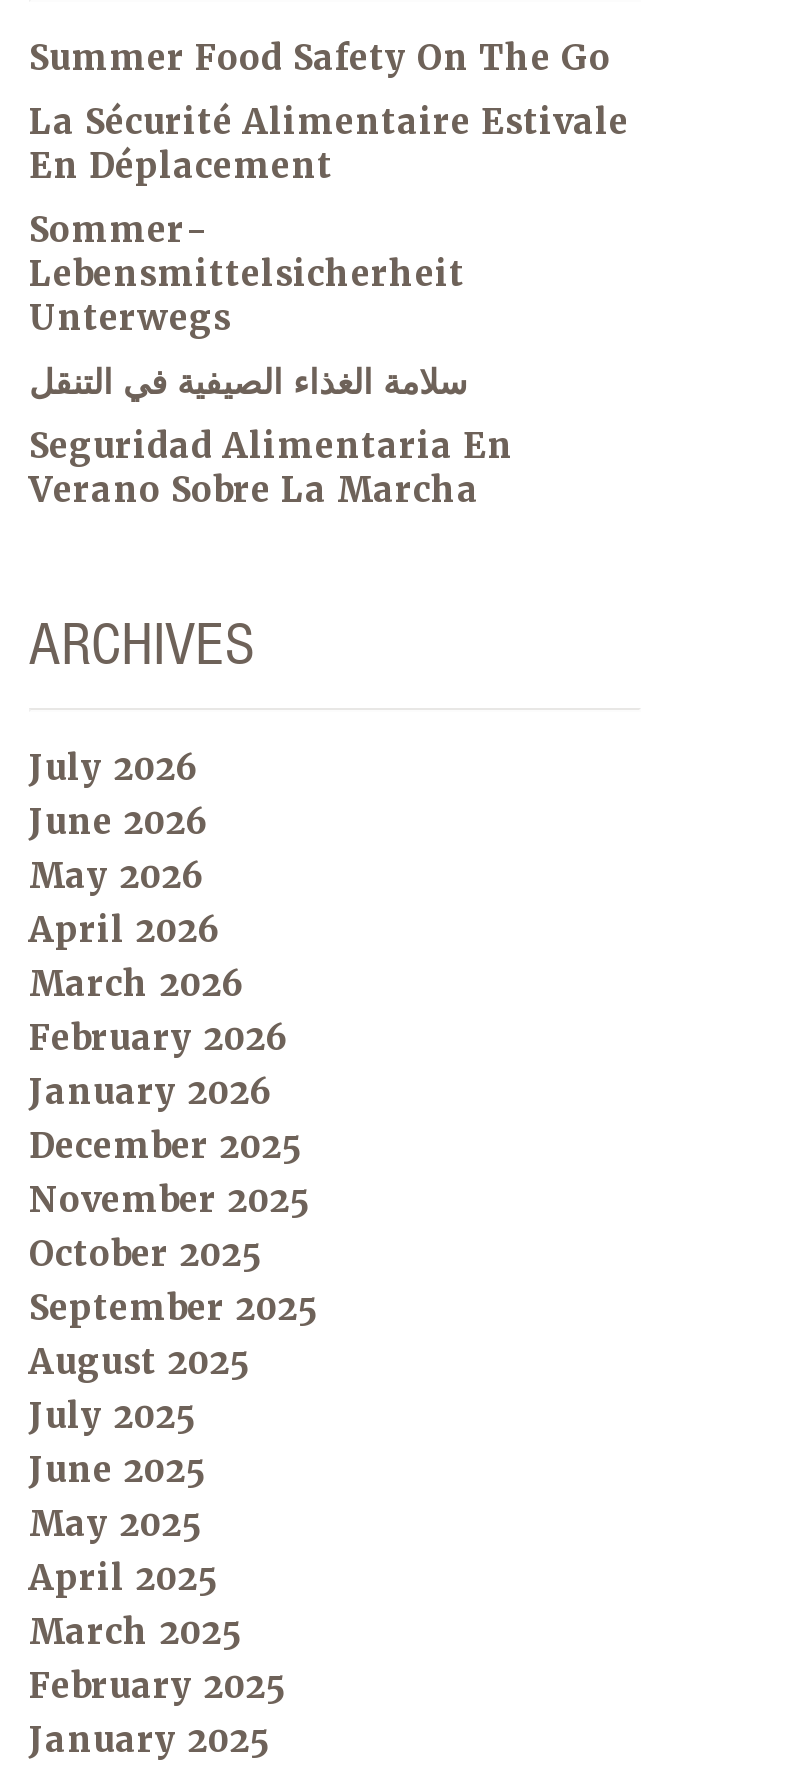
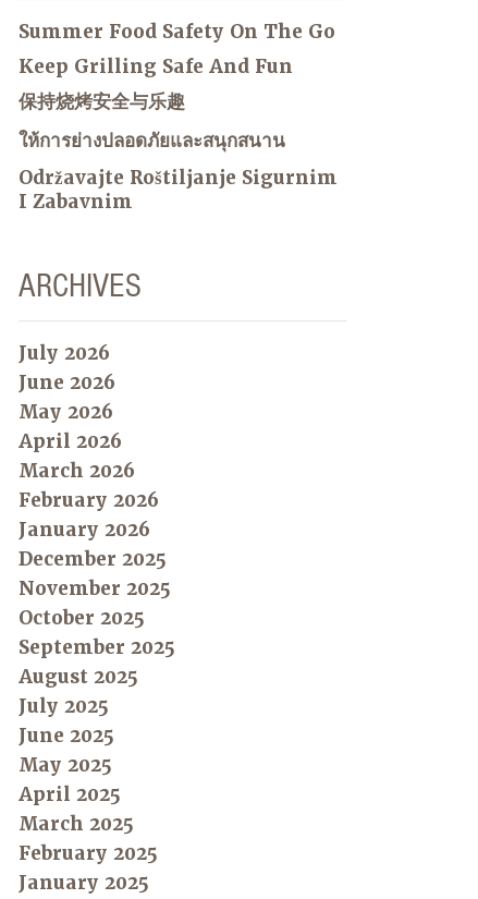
- La Sécurité Alimentaire Estivale
- En Déplacement
+ Keep Grilling Safe And Fun

- Sommer-
- Lebensmittelsicherheit
- Unterwegs
+ 保持烧烤安全与乐趣

- سلامة الغذاء الصيفية في التنقل
+ ให้การย่างปลอดภัยและสนุกสนาน

- Seguridad Alimentaria En
- Verano Sobre La Marcha
+ Održavajte Roštiljanje Sigurnim
+ I Zabavnim
